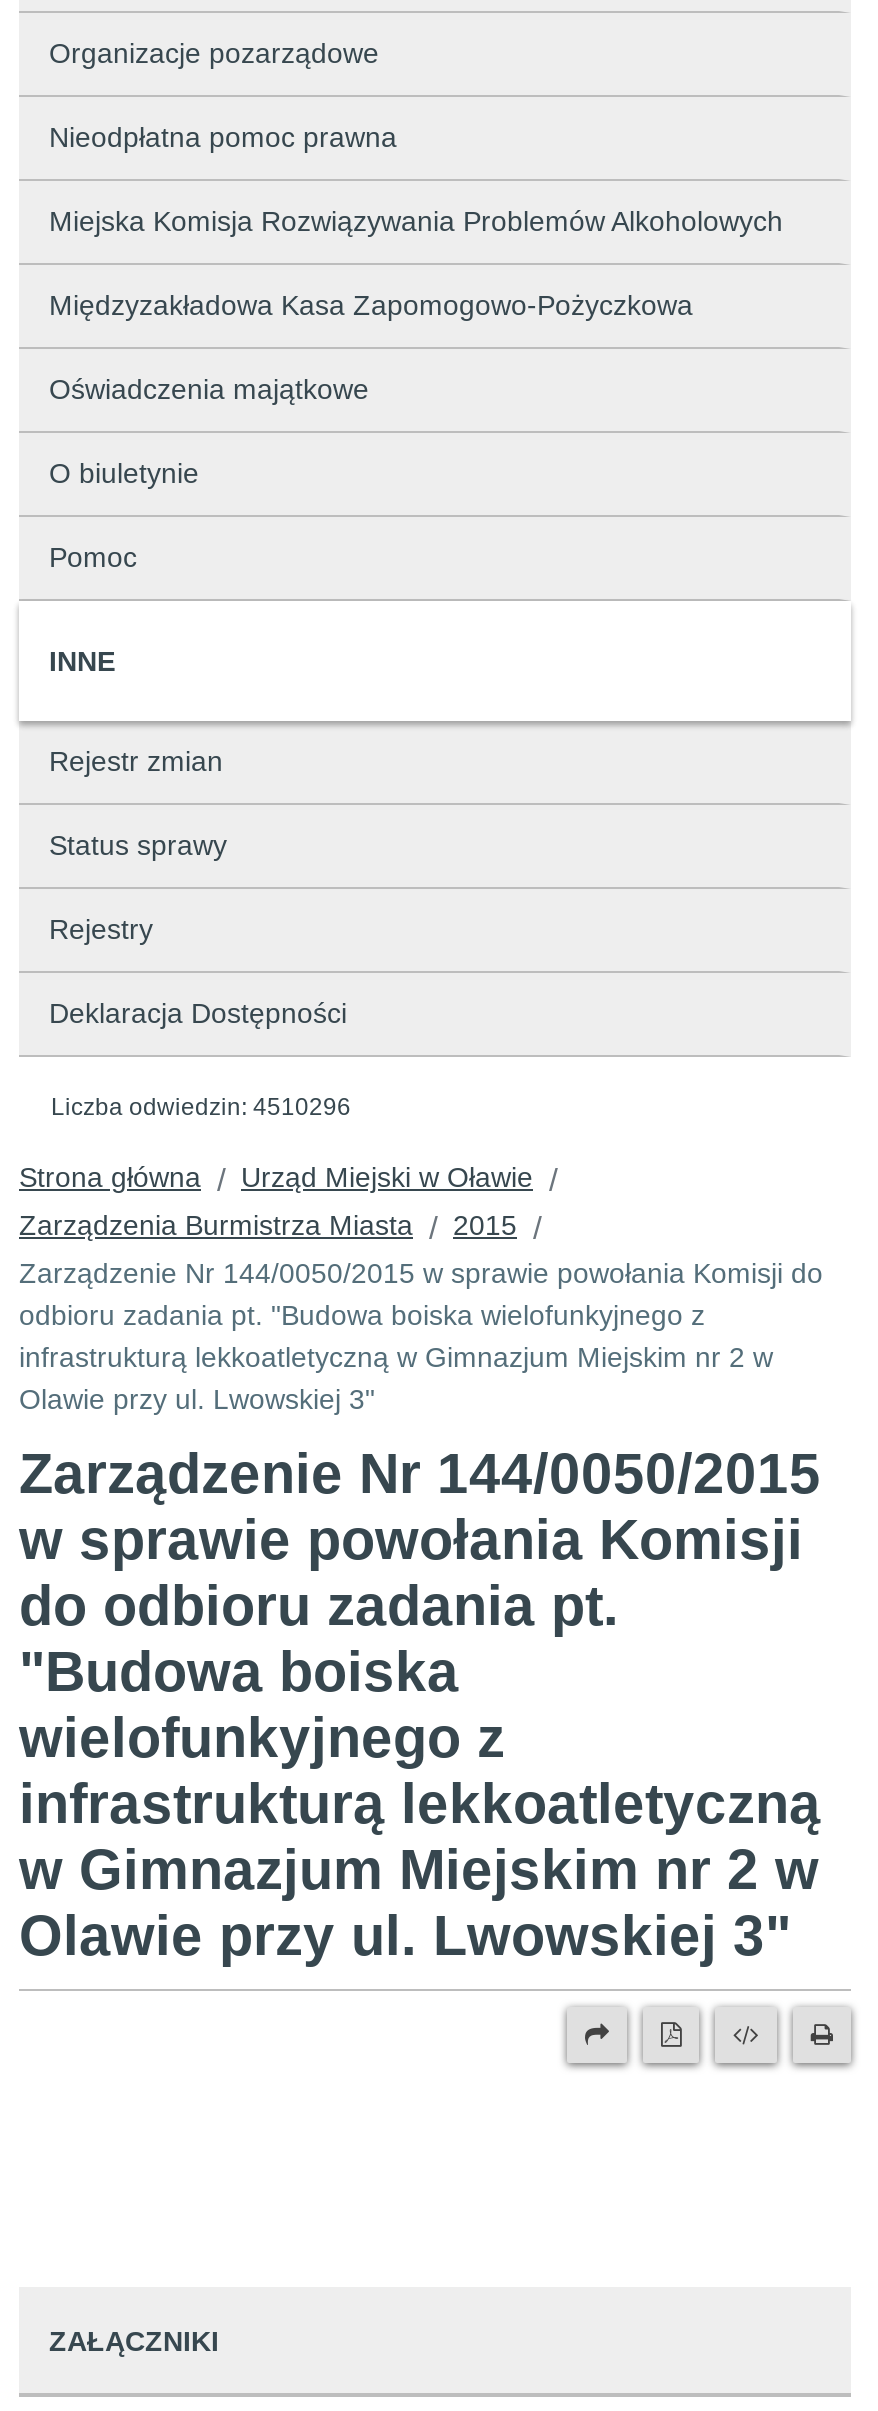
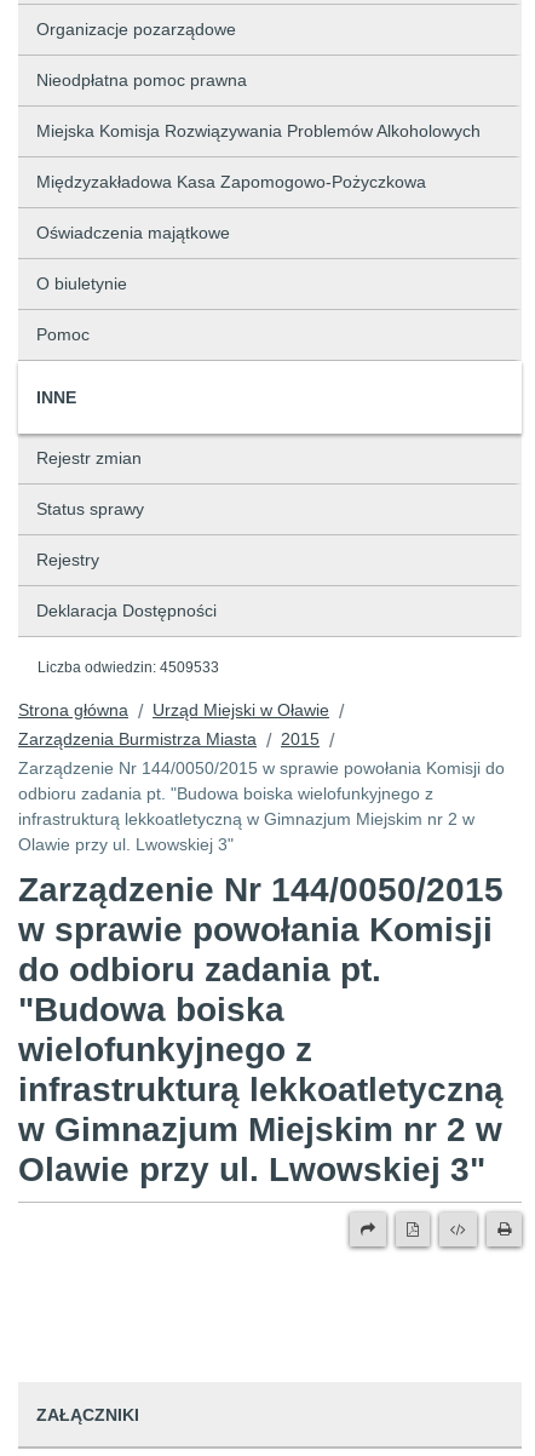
- Liczba odwiedzin: 4510296
+ Liczba odwiedzin: 4509533
